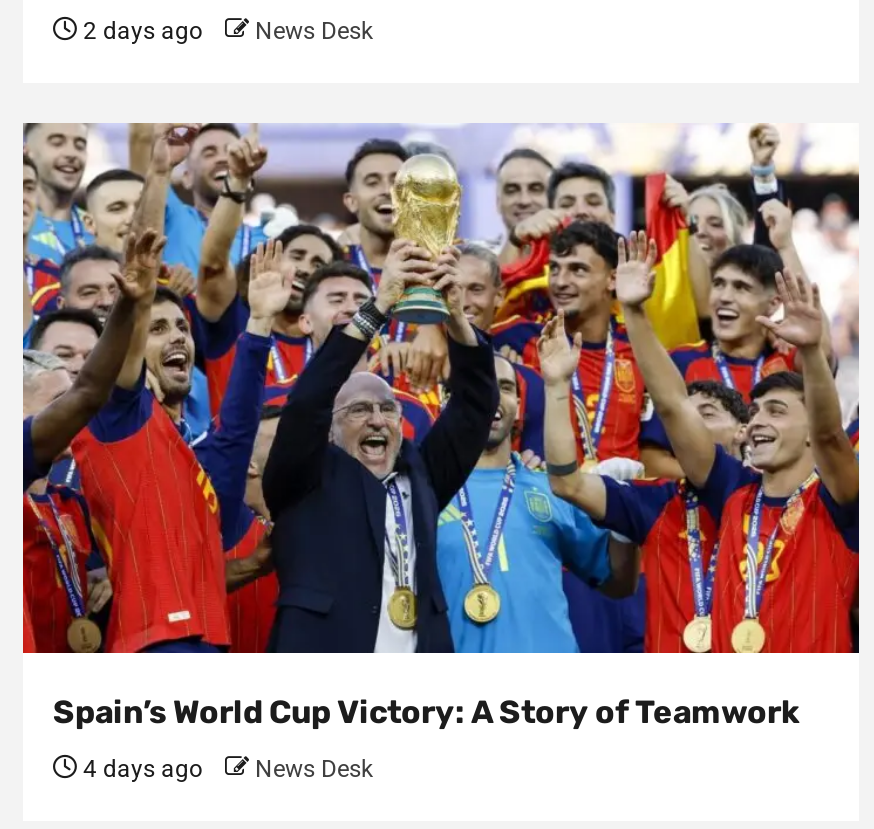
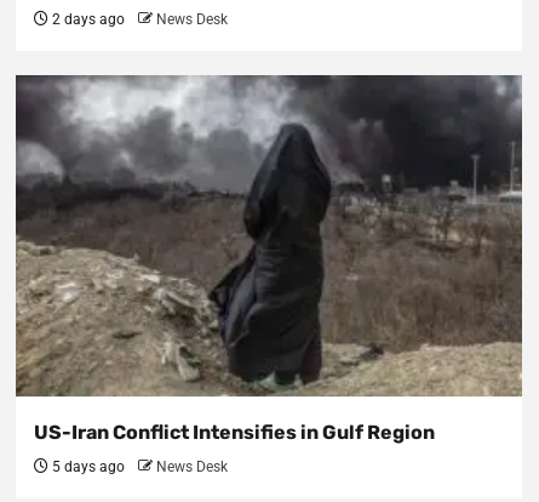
- [image]
- Spain’s World Cup Victory: A Story of Teamwork
+ [image]
+ US-Iran Conflict Intensifies in Gulf Region

- 4 days ago News Desk
+ 5 days ago News Desk
